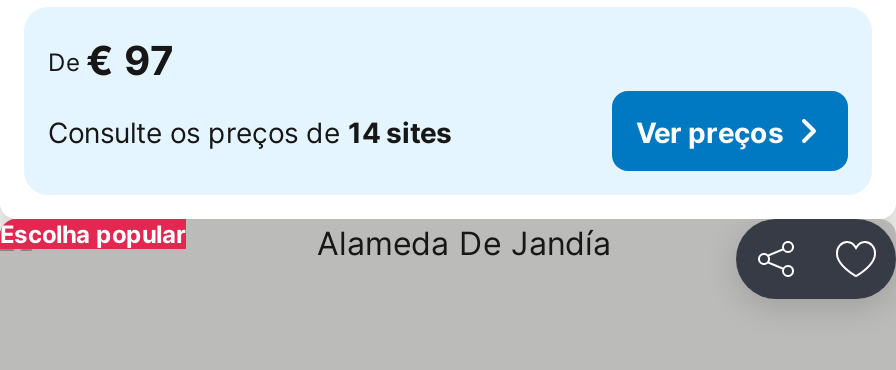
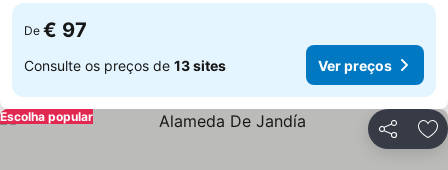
- Consulte os preços de 14 sites
+ Consulte os preços de 13 sites
